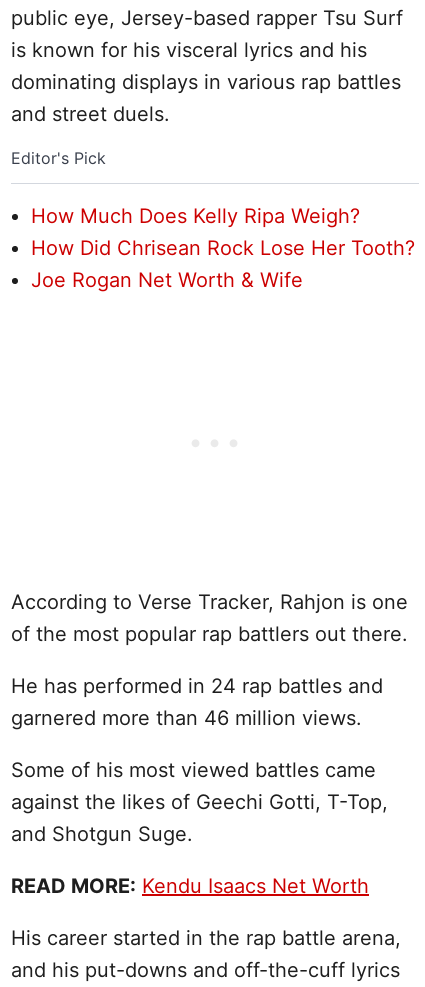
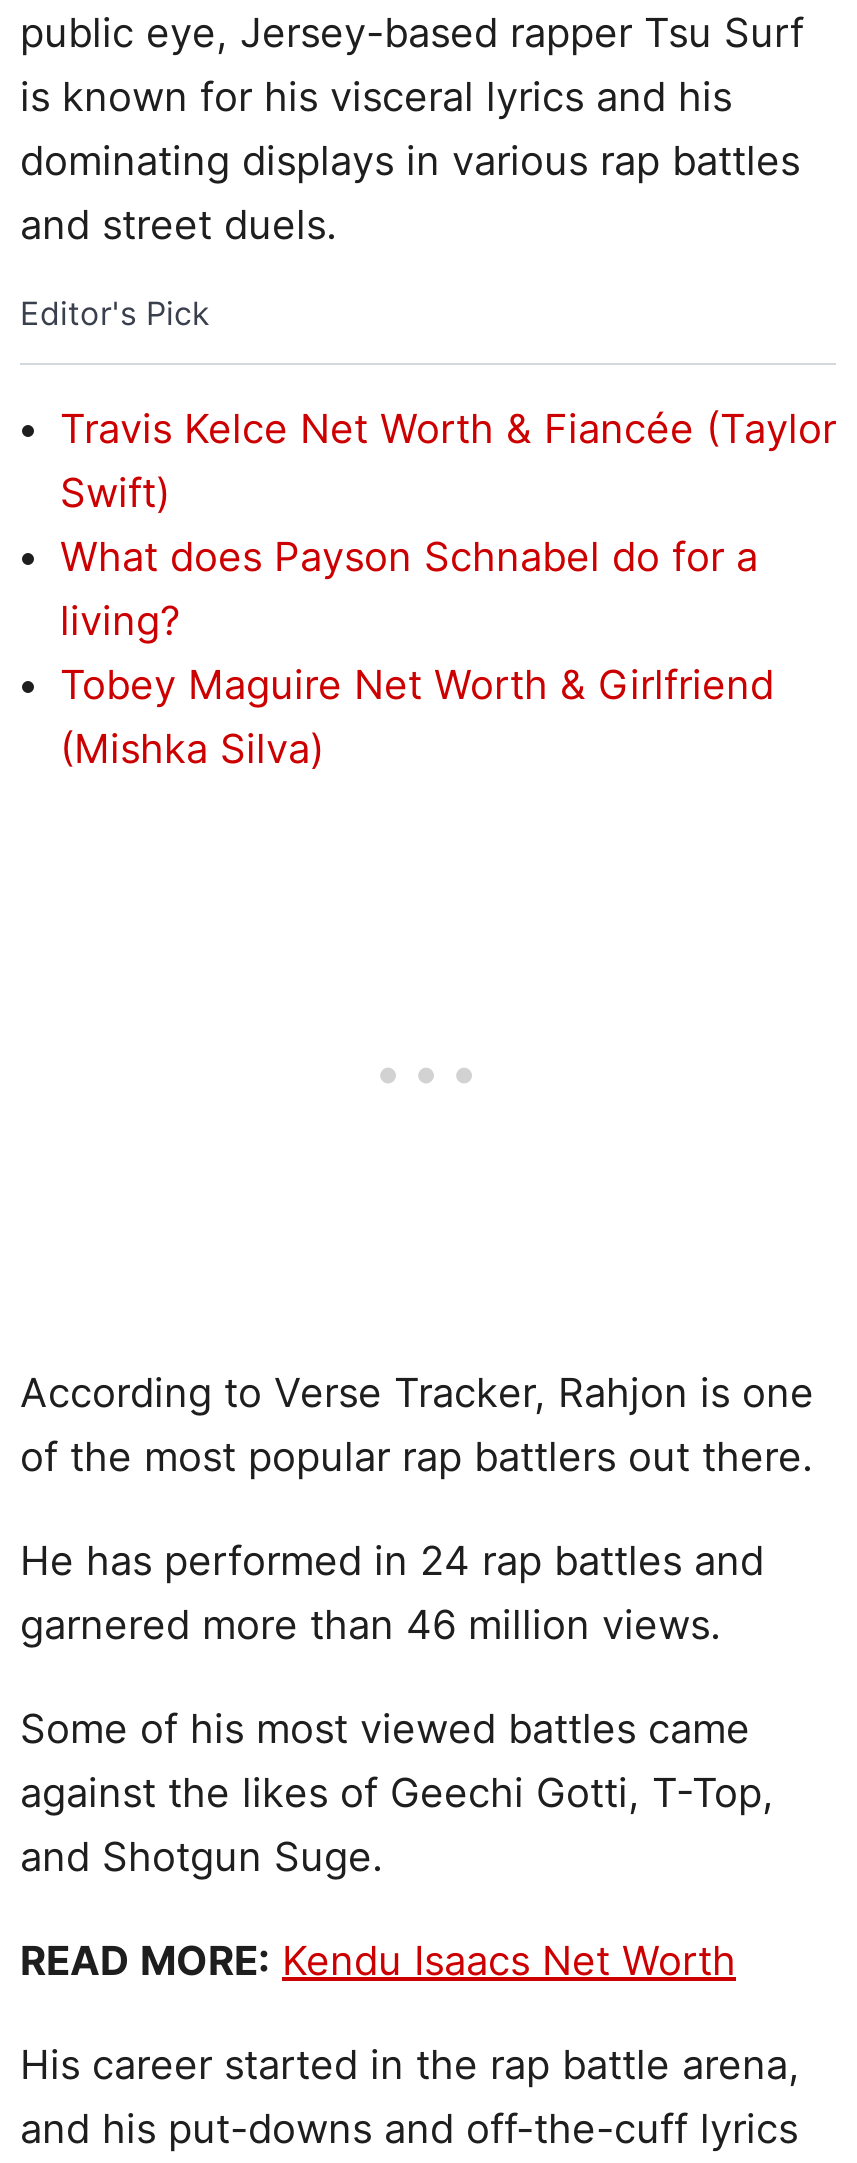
- How Much Does Kelly Ripa Weigh?
- How Did Chrisean Rock Lose Her Tooth?
- Joe Rogan Net Worth & Wife
+ Travis Kelce Net Worth & Fiancée (Taylor
+ Swift)
+ What does Payson Schnabel do for a
+ living?
+ Tobey Maguire Net Worth & Girlfriend
+ (Mishka Silva)
